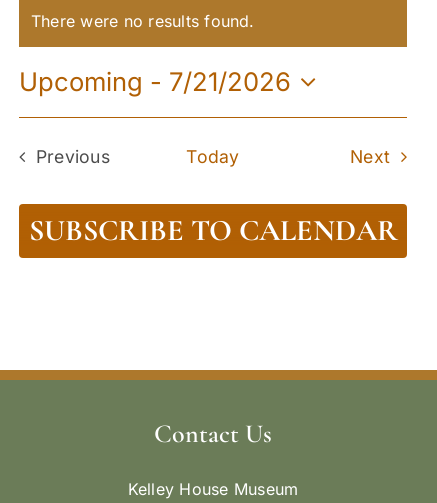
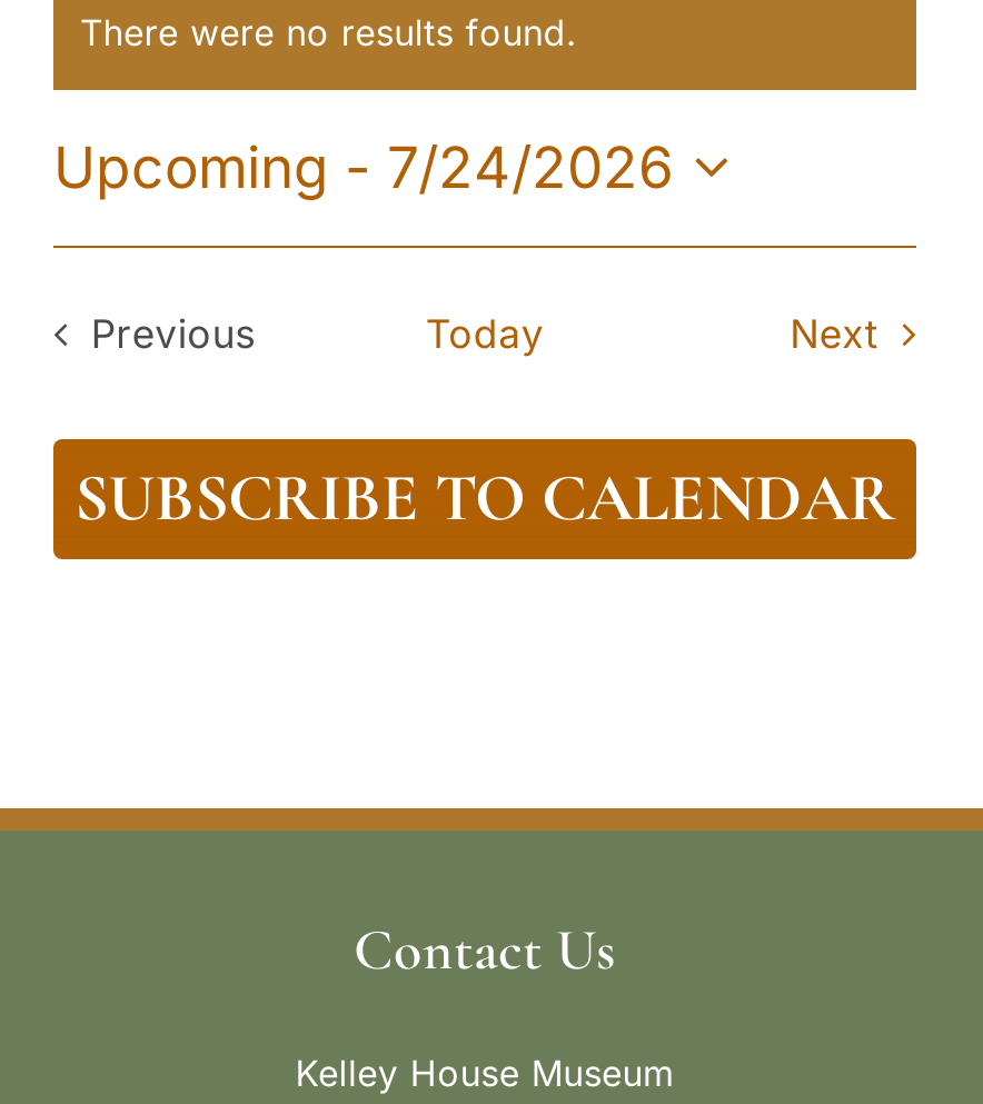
- Upcoming - 7/21/2026
+ Upcoming - 7/24/2026
